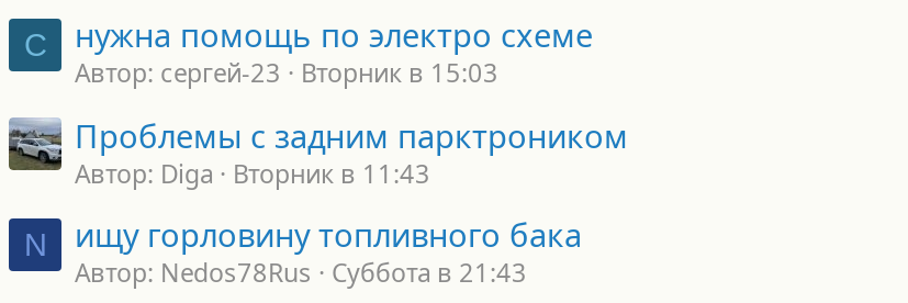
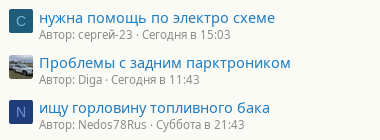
- Автор: сергей-23 Вторник в 15:03
+ Автор: сергей-23 Сегодня в 15:03

- Автор: Diga Вторник в 11:43
+ Автор: Diga Сегодня в 11:43
